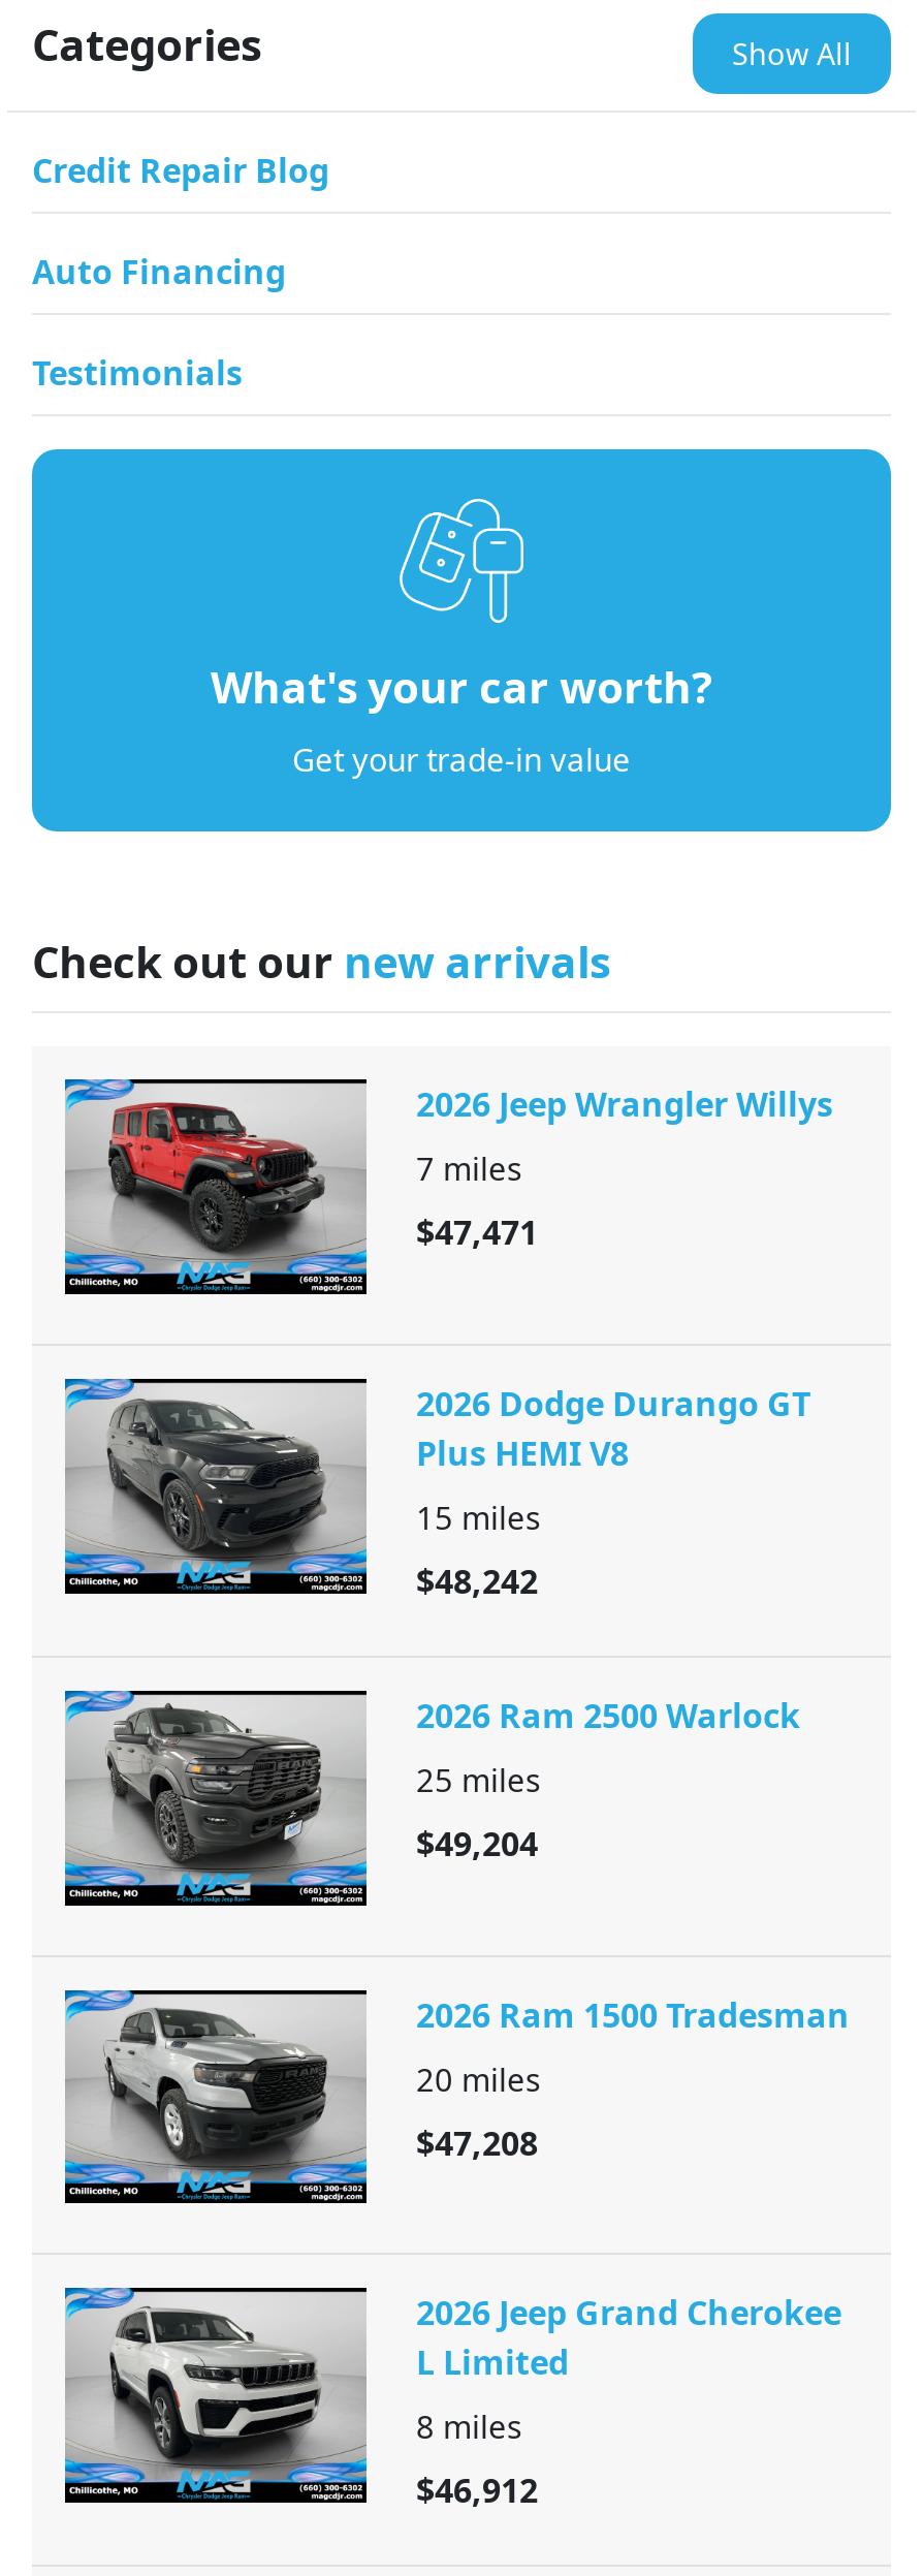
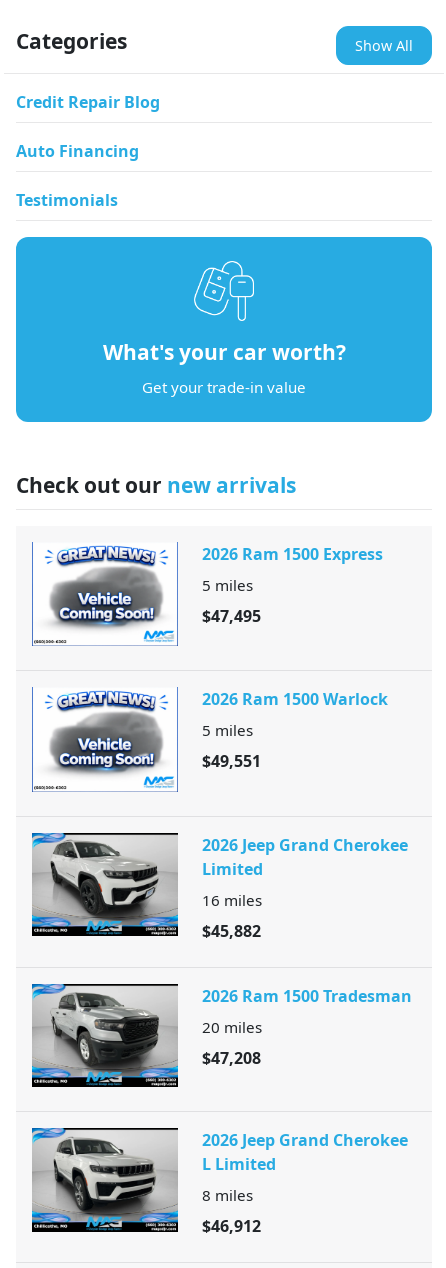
- [image]
- 2026 Jeep Wrangler Willys
+ [image]
+ 2026 Ram 1500 Express

- 7 miles
+ 5 miles

- $47,471
+ $47,495

- [image]
- 2026 Dodge Durango GT
- Plus HEMI V8
+ [image]
+ 2026 Ram 1500 Warlock

- 15 miles
+ 5 miles

- $48,242
+ $49,551

- [image]
- 2026 Ram 2500 Warlock
+ [image]
+ 2026 Jeep Grand Cherokee
+ Limited

- 25 miles
+ 16 miles

- $49,204
+ $45,882
